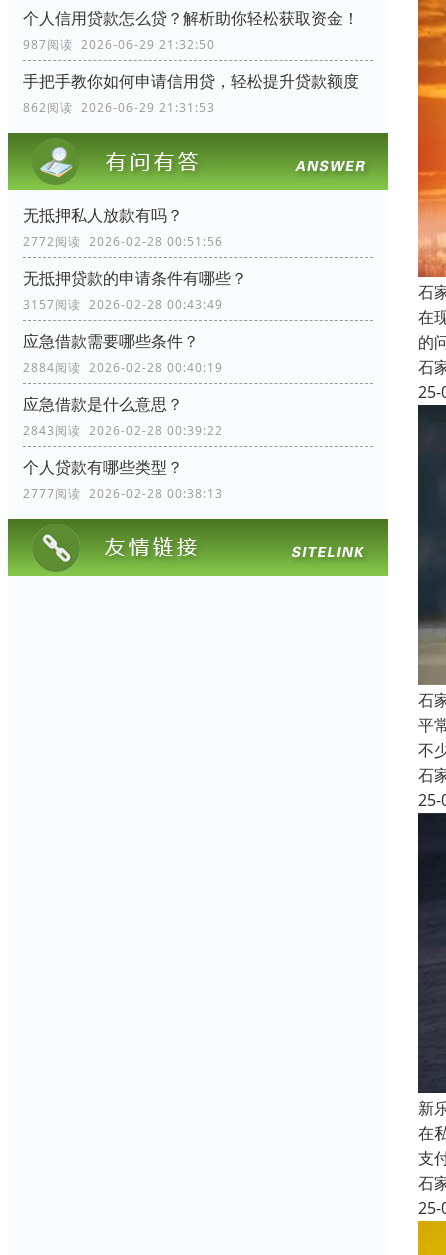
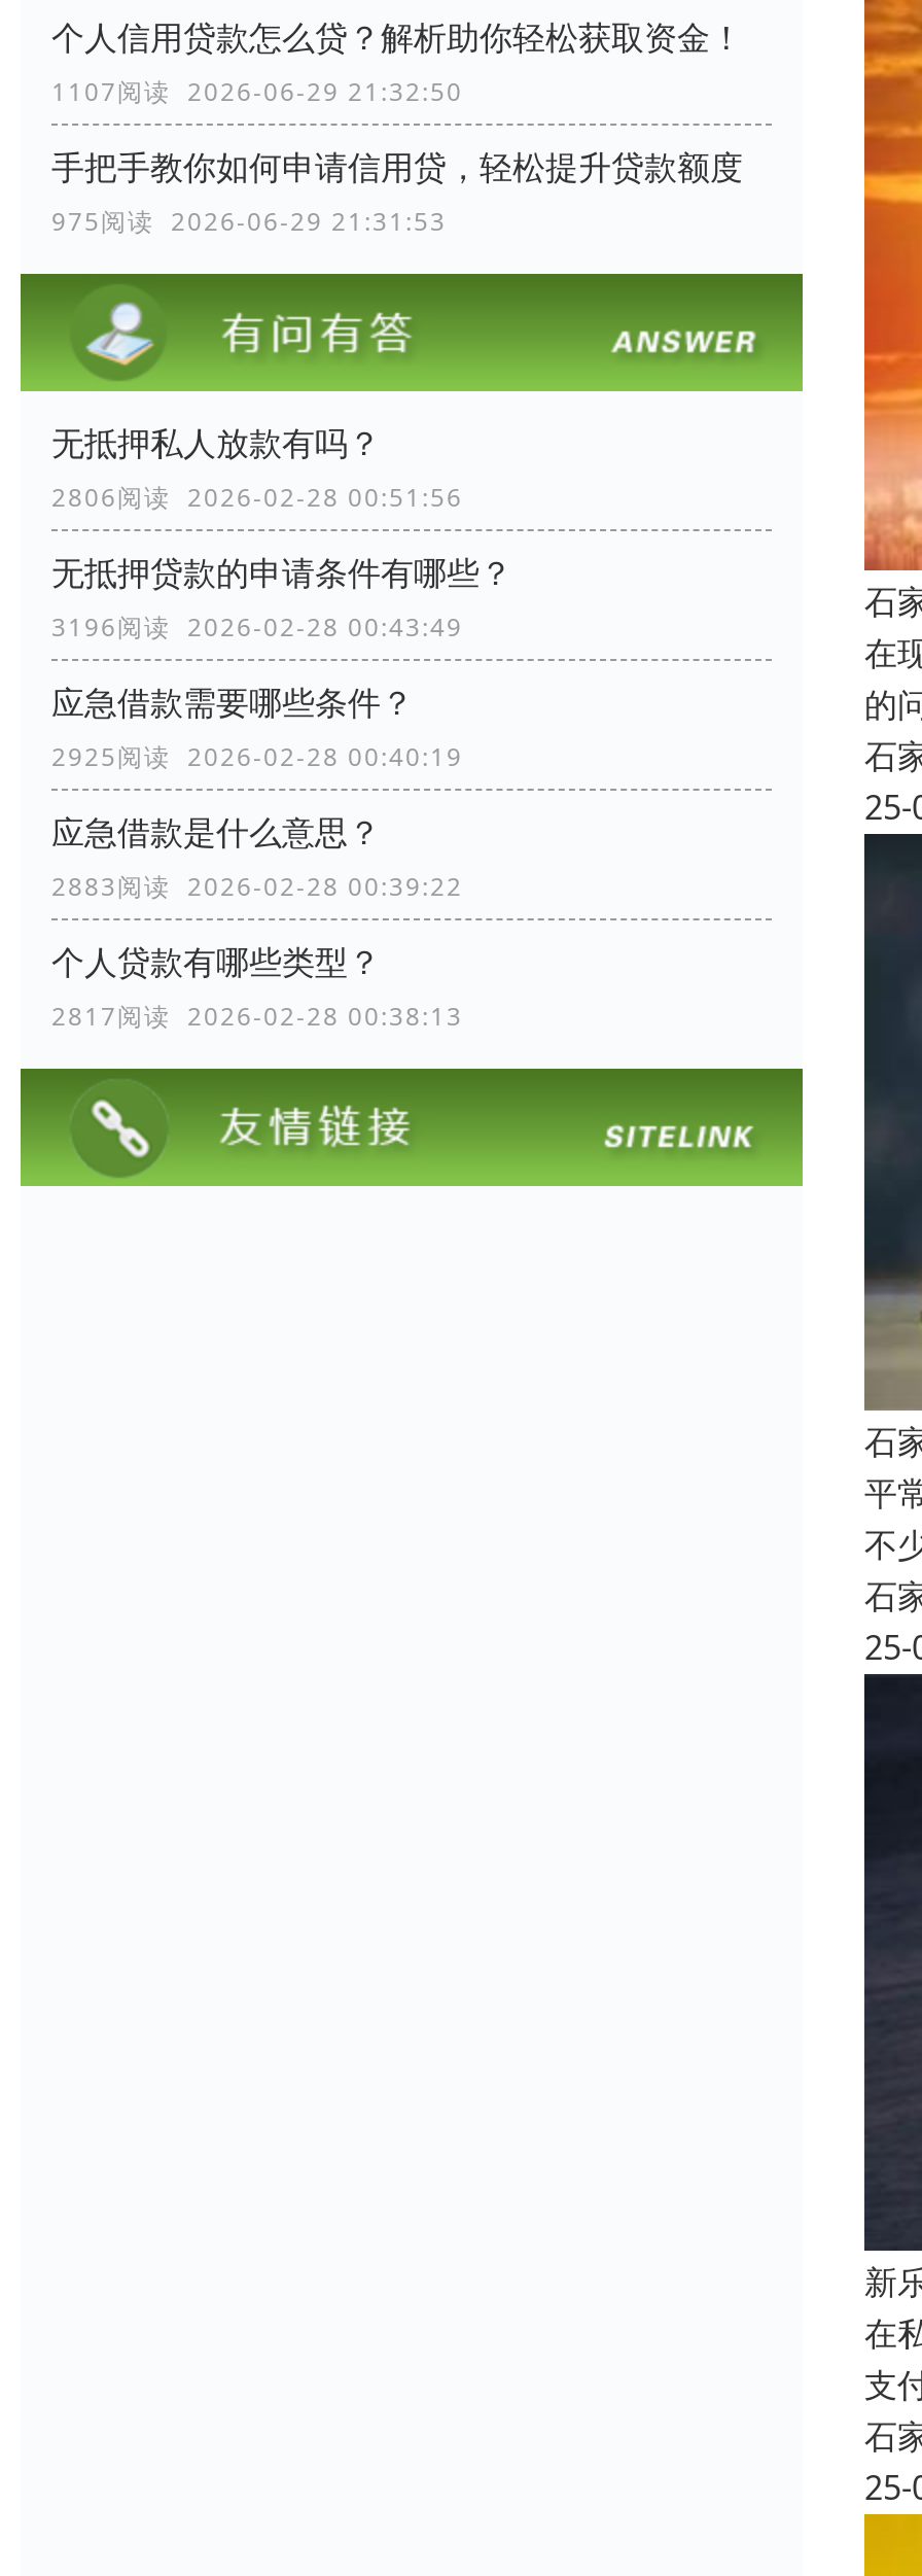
- 987阅读 2026-06-29 21:32:50
+ 1107阅读 2026-06-29 21:32:50

- 862阅读 2026-06-29 21:31:53
+ 975阅读 2026-06-29 21:31:53

- 2772阅读 2026-02-28 00:51:56
+ 2806阅读 2026-02-28 00:51:56

- 3157阅读 2026-02-28 00:43:49
+ 3196阅读 2026-02-28 00:43:49

- 2884阅读 2026-02-28 00:40:19
+ 2925阅读 2026-02-28 00:40:19

- 2843阅读 2026-02-28 00:39:22
+ 2883阅读 2026-02-28 00:39:22

- 2777阅读 2026-02-28 00:38:13
+ 2817阅读 2026-02-28 00:38:13
